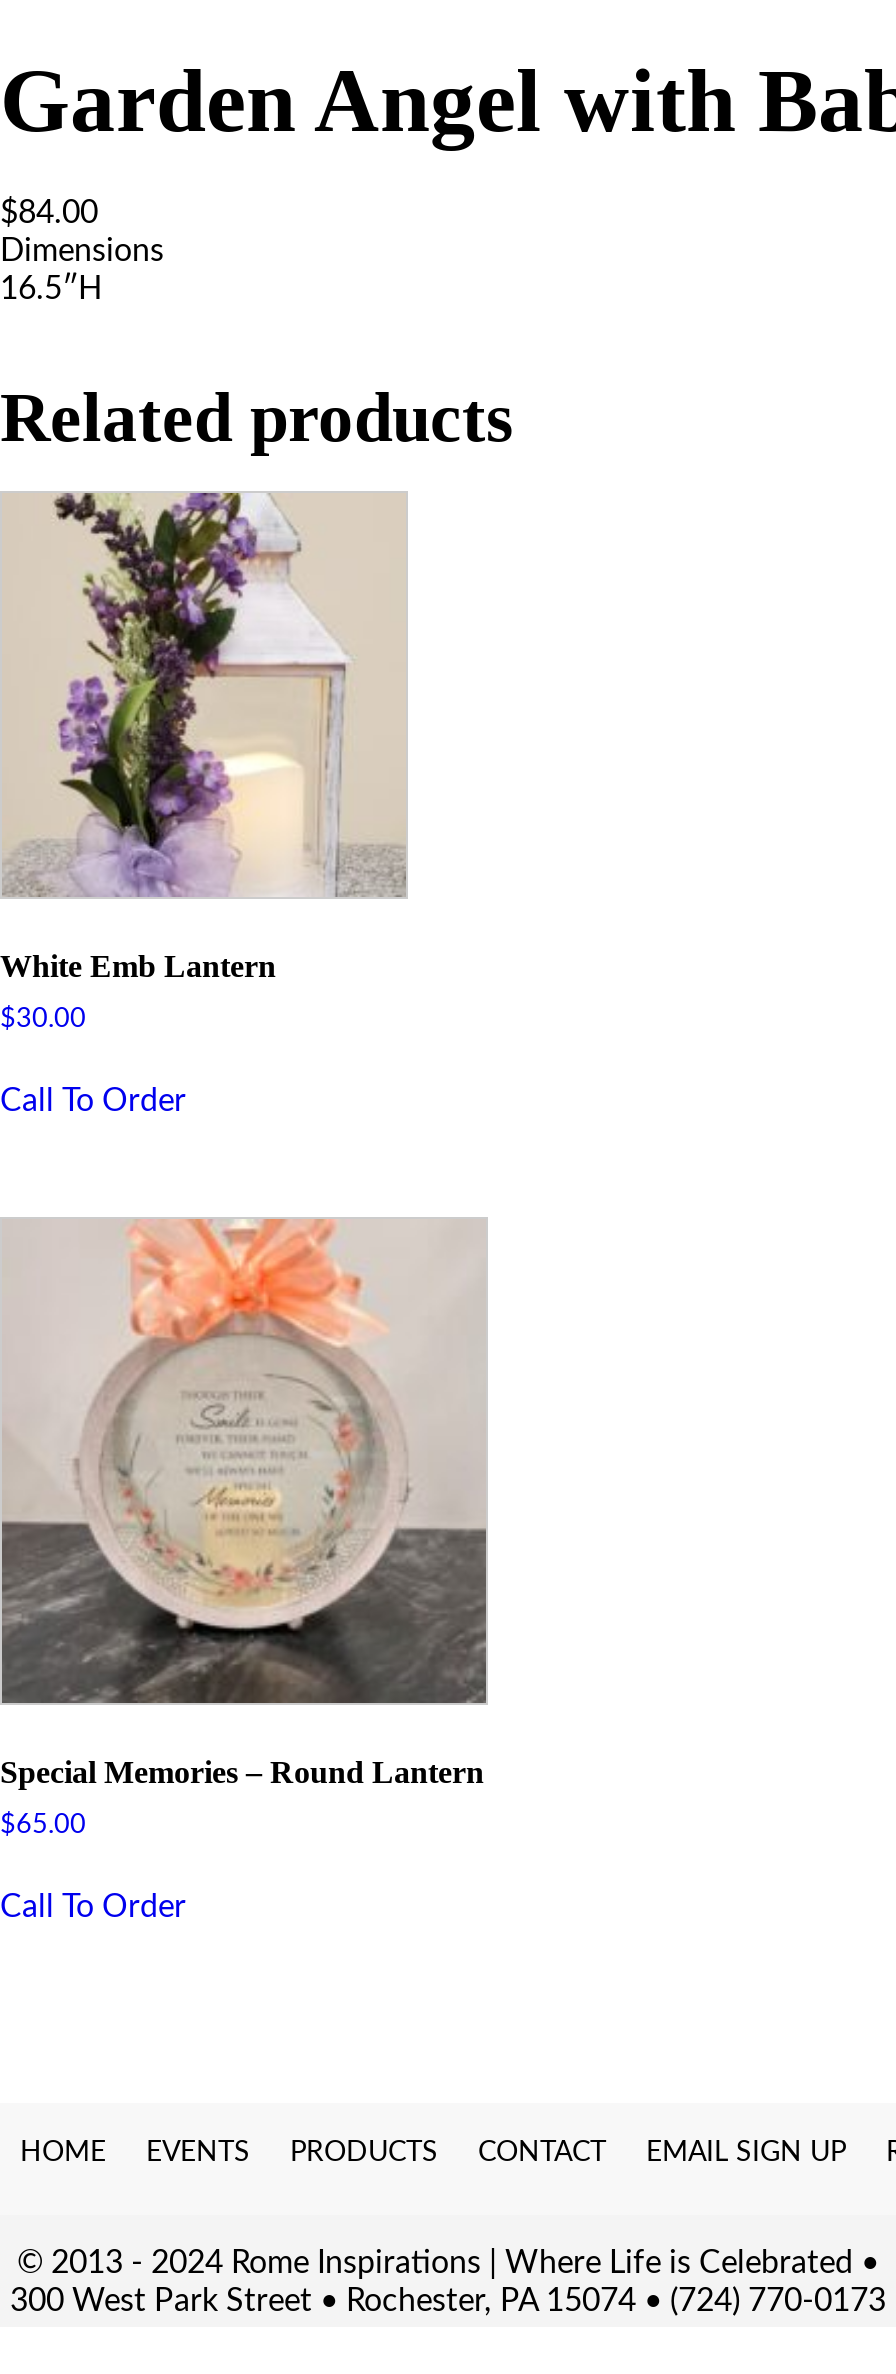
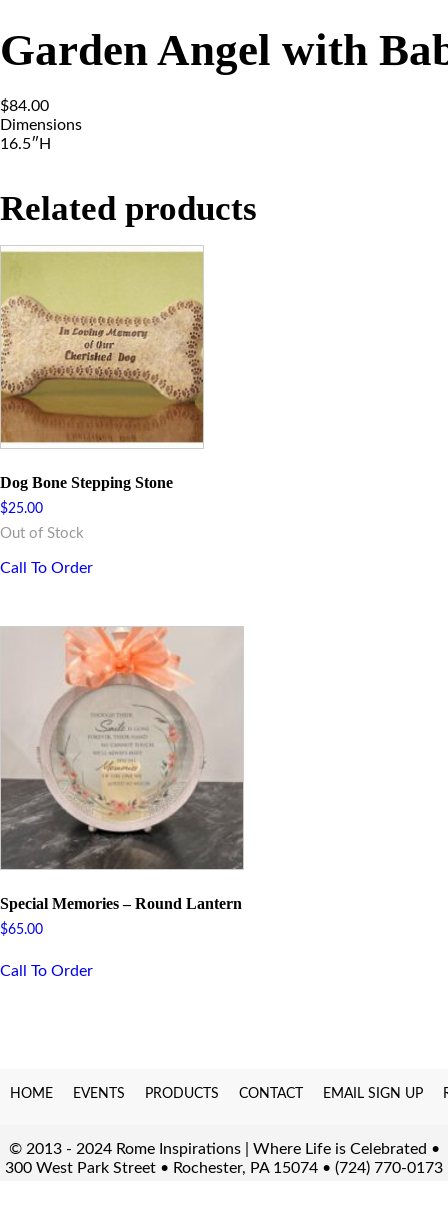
- [image]
- White Emb Lantern
- $30.00
+ [image]
+ Dog Bone Stepping Stone
+ $25.00
+ Out of Stock
